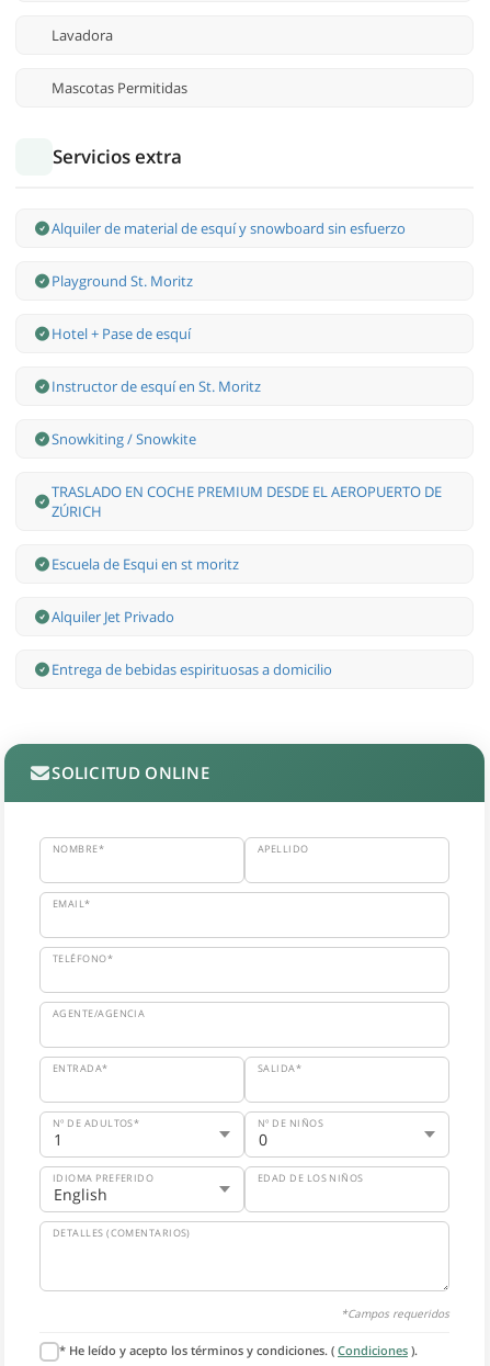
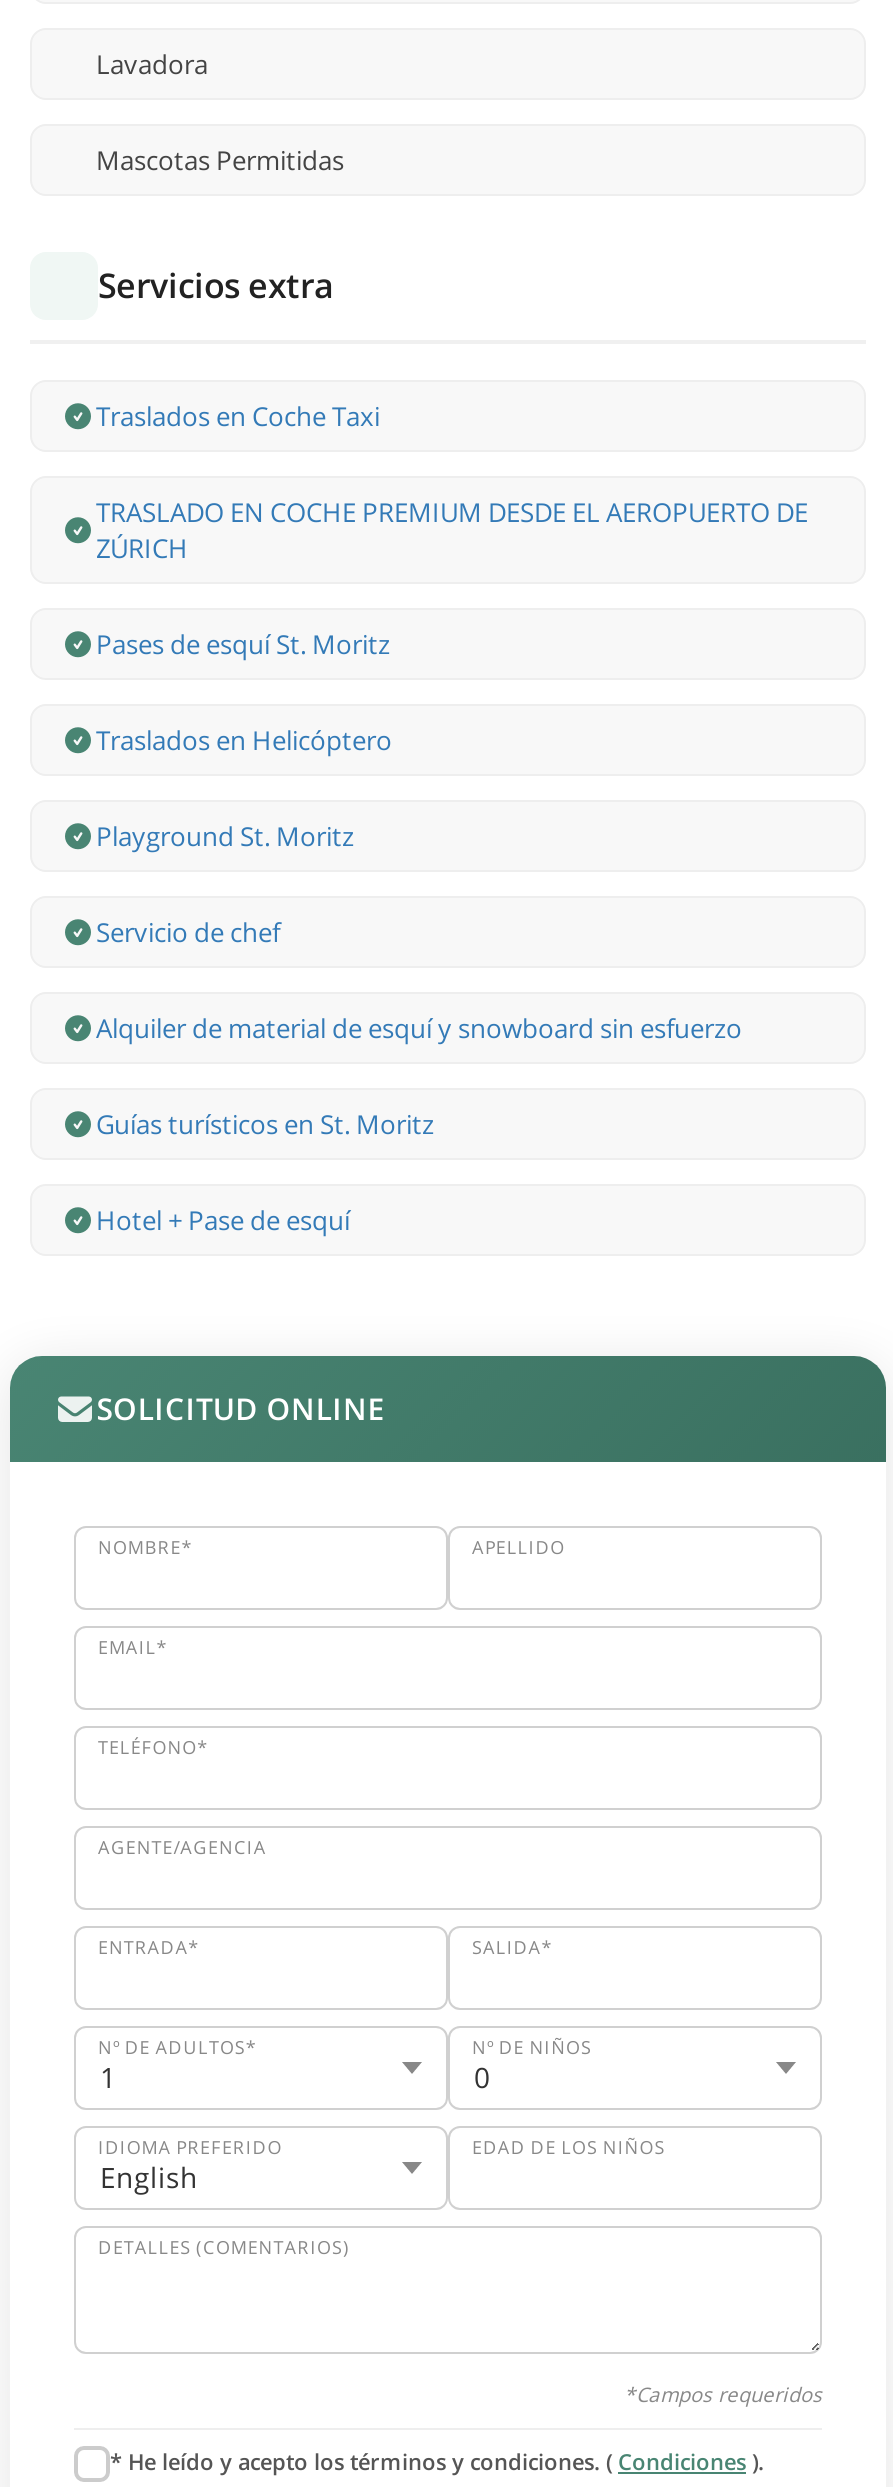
moved down: Alquiler de material de esquí y snowboard sin esfuerzo | Playground St. Moritz | Hotel + Pase de esquí

- Instructor de esquí en St. Moritz
- Snowkiting / Snowkite
+ Traslados en Coche Taxi

moved up: TRASLADO EN COCHE PREMIUM DESDE EL AEROPUERTO DE | ZÚRICH

- Escuela de Esqui en st moritz
- Alquiler Jet Privado
- Entrega de bebidas espirituosas a domicilio
+ Pases de esquí St. Moritz
+ Traslados en Helicóptero
+ Servicio de chef
+ Guías turísticos en St. Moritz
